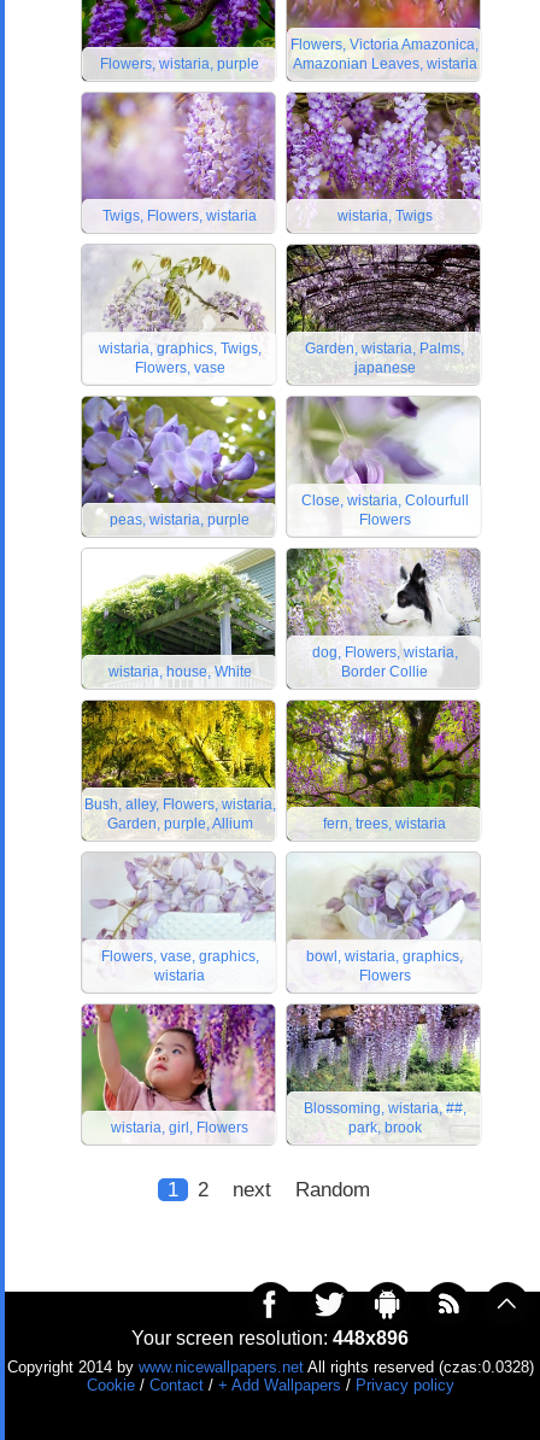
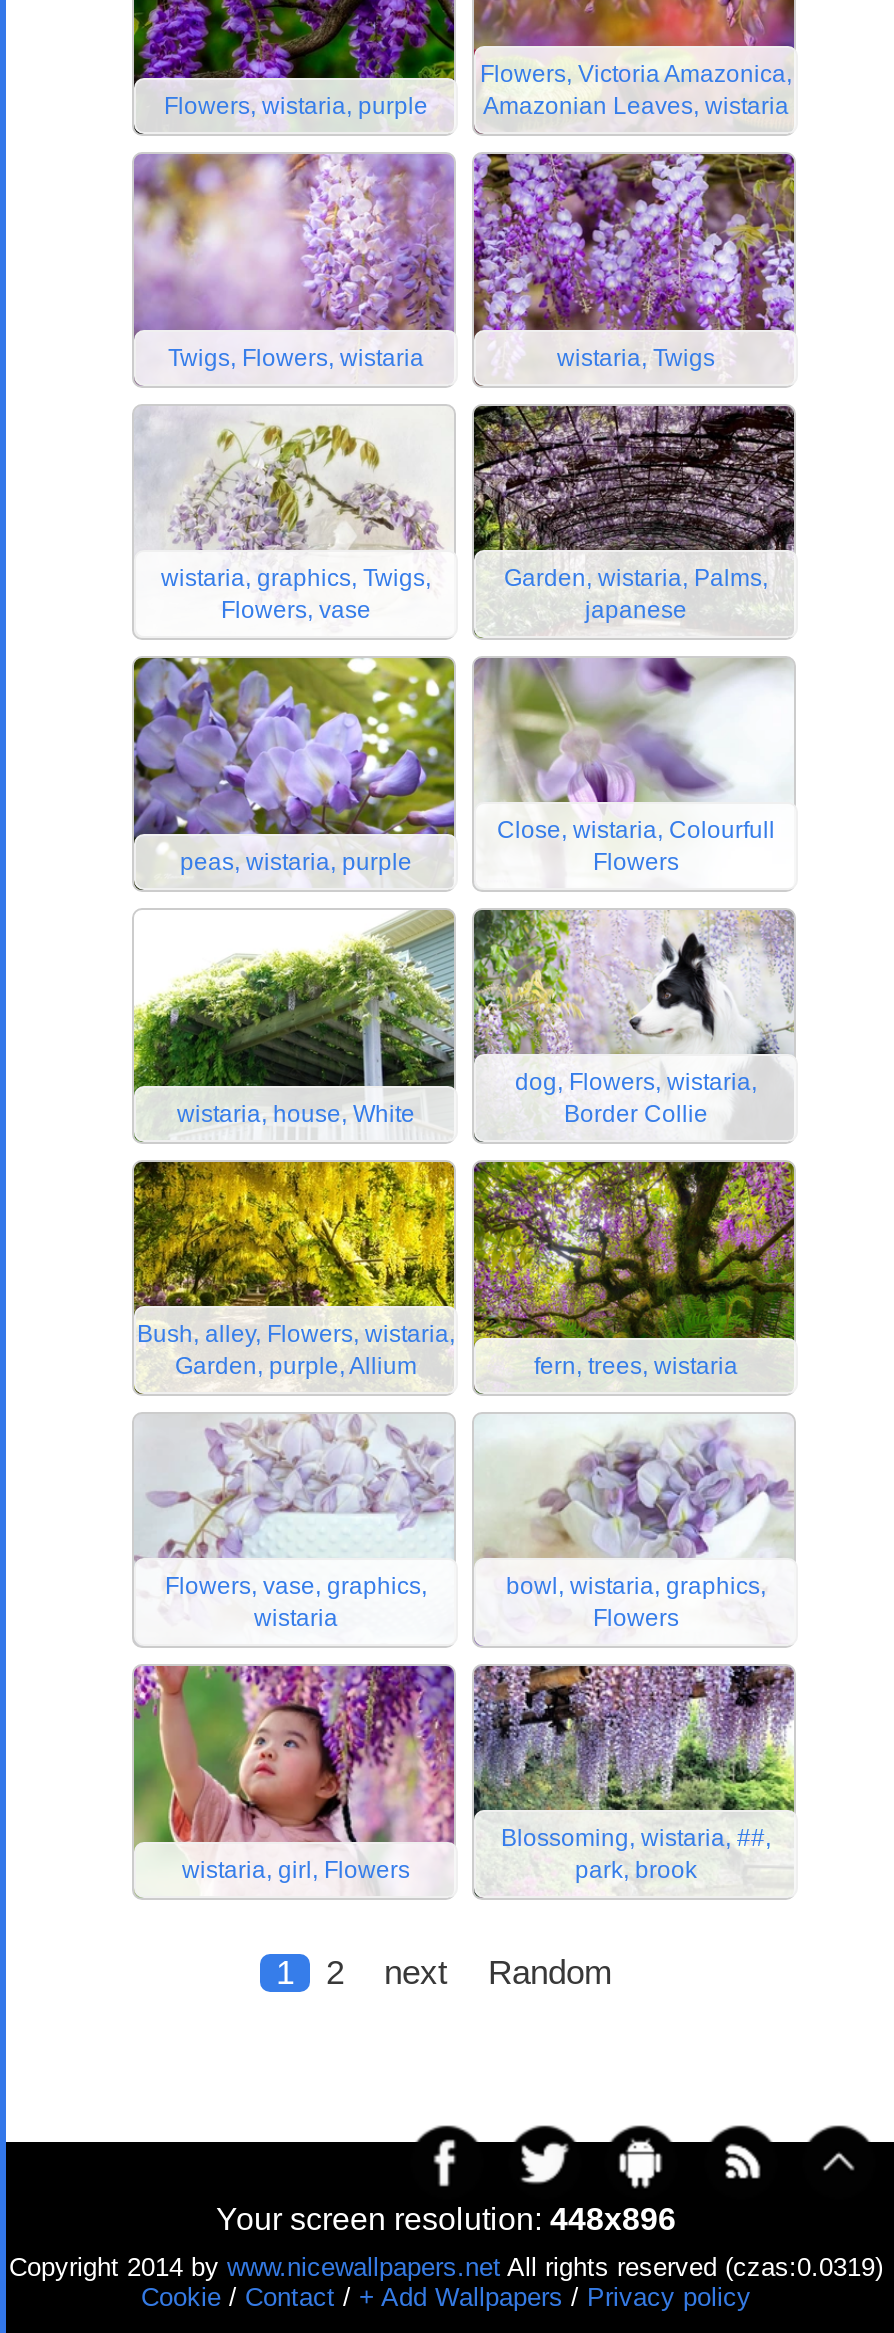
- Copyright 2014 by www.nicewallpapers.net All rights reserved (czas:0.0328)
+ Copyright 2014 by www.nicewallpapers.net All rights reserved (czas:0.0319)
